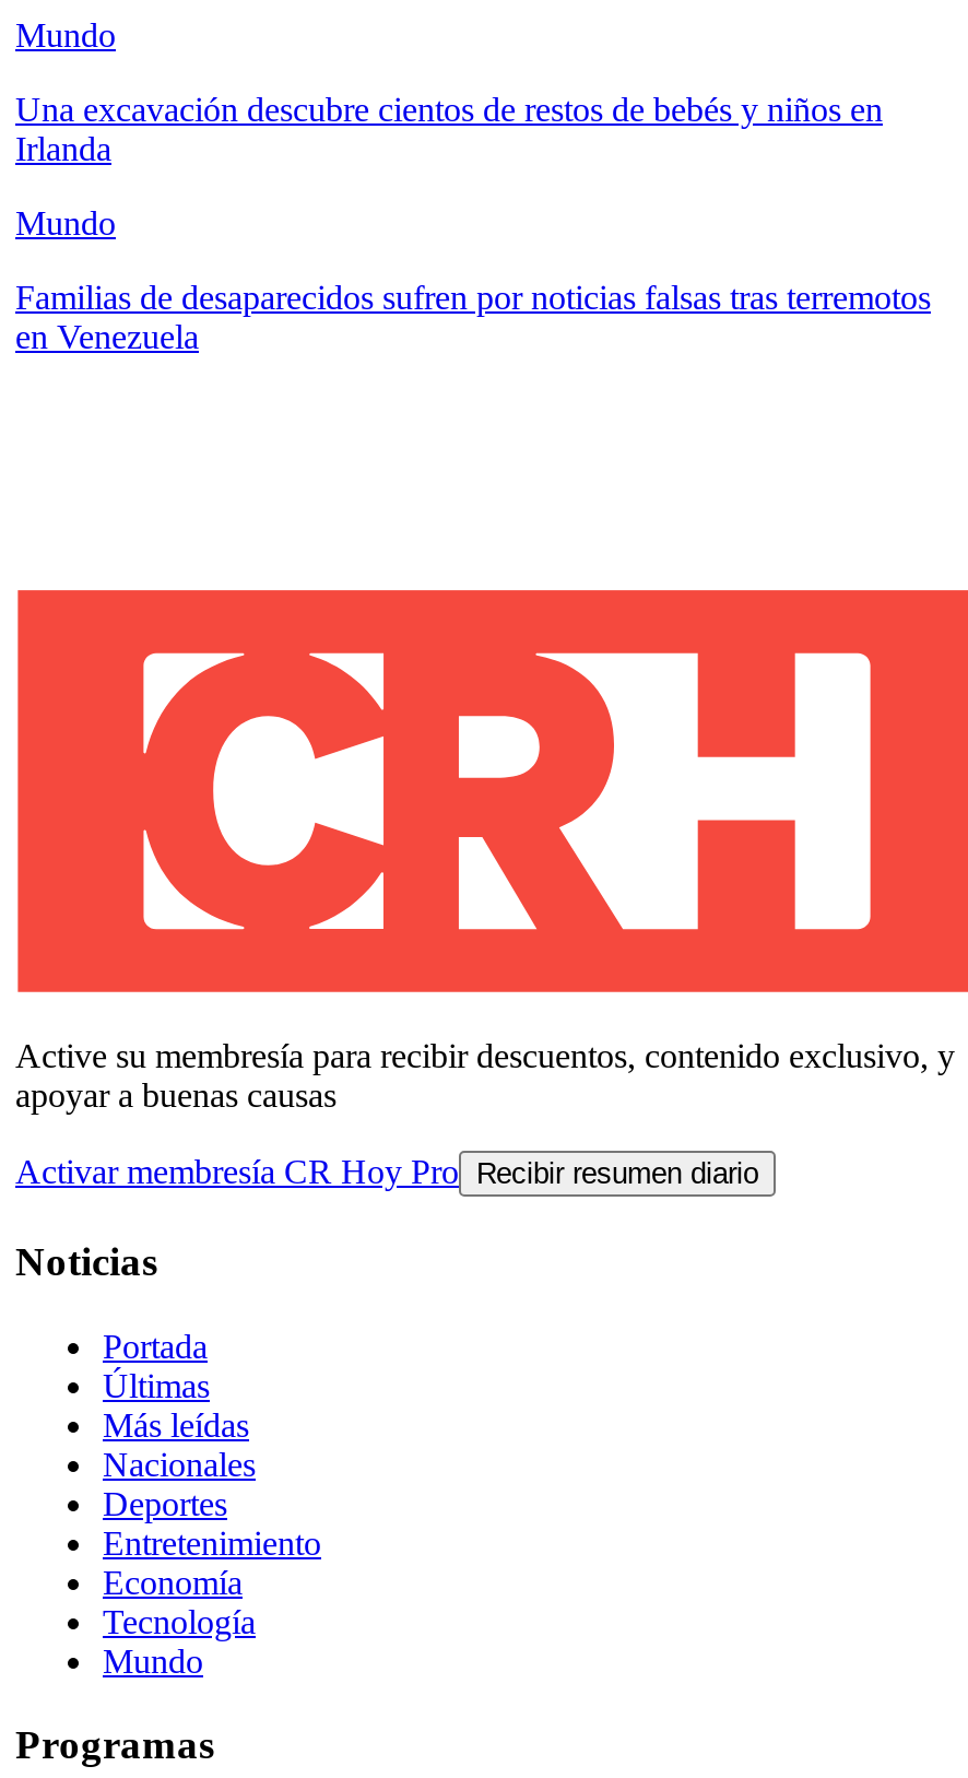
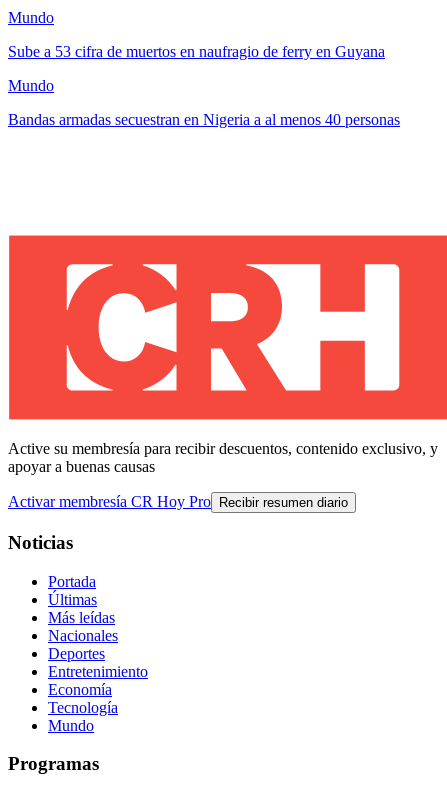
- Una excavación descubre cientos de restos de bebés y niños en
- Irlanda
+ Sube a 53 cifra de muertos en naufragio de ferry en Guyana

- Familias de desaparecidos sufren por noticias falsas tras terremotos
- en Venezuela
+ Bandas armadas secuestran en Nigeria a al menos 40 personas
